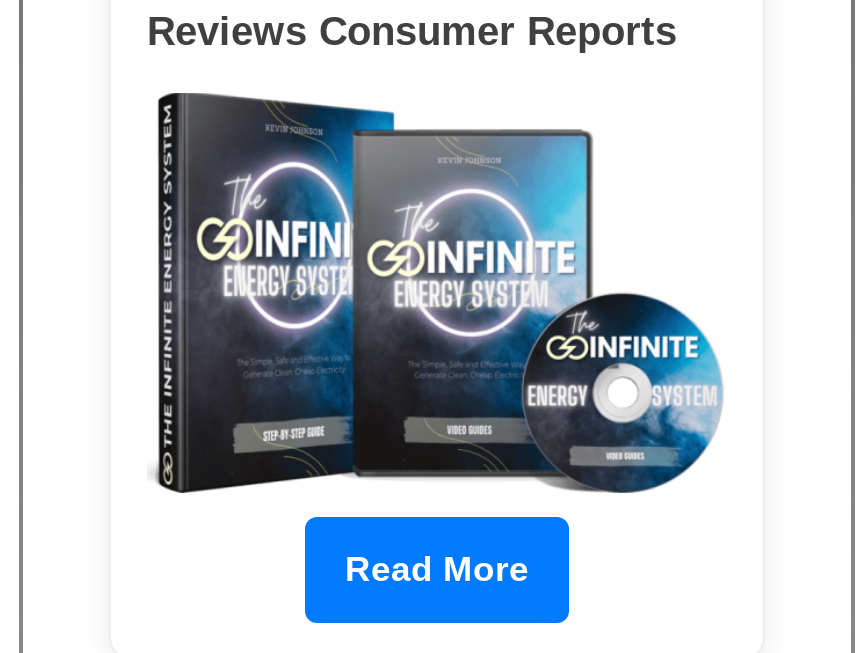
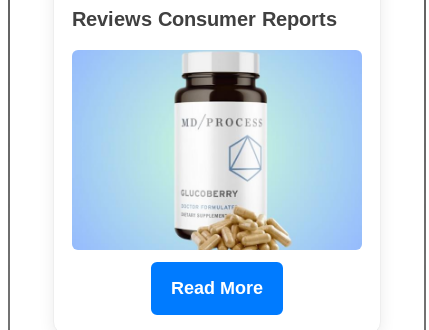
- [image]
+ [image]
